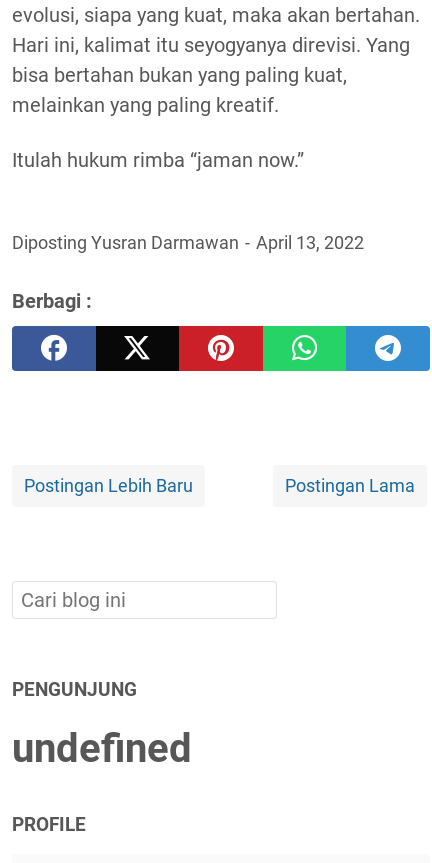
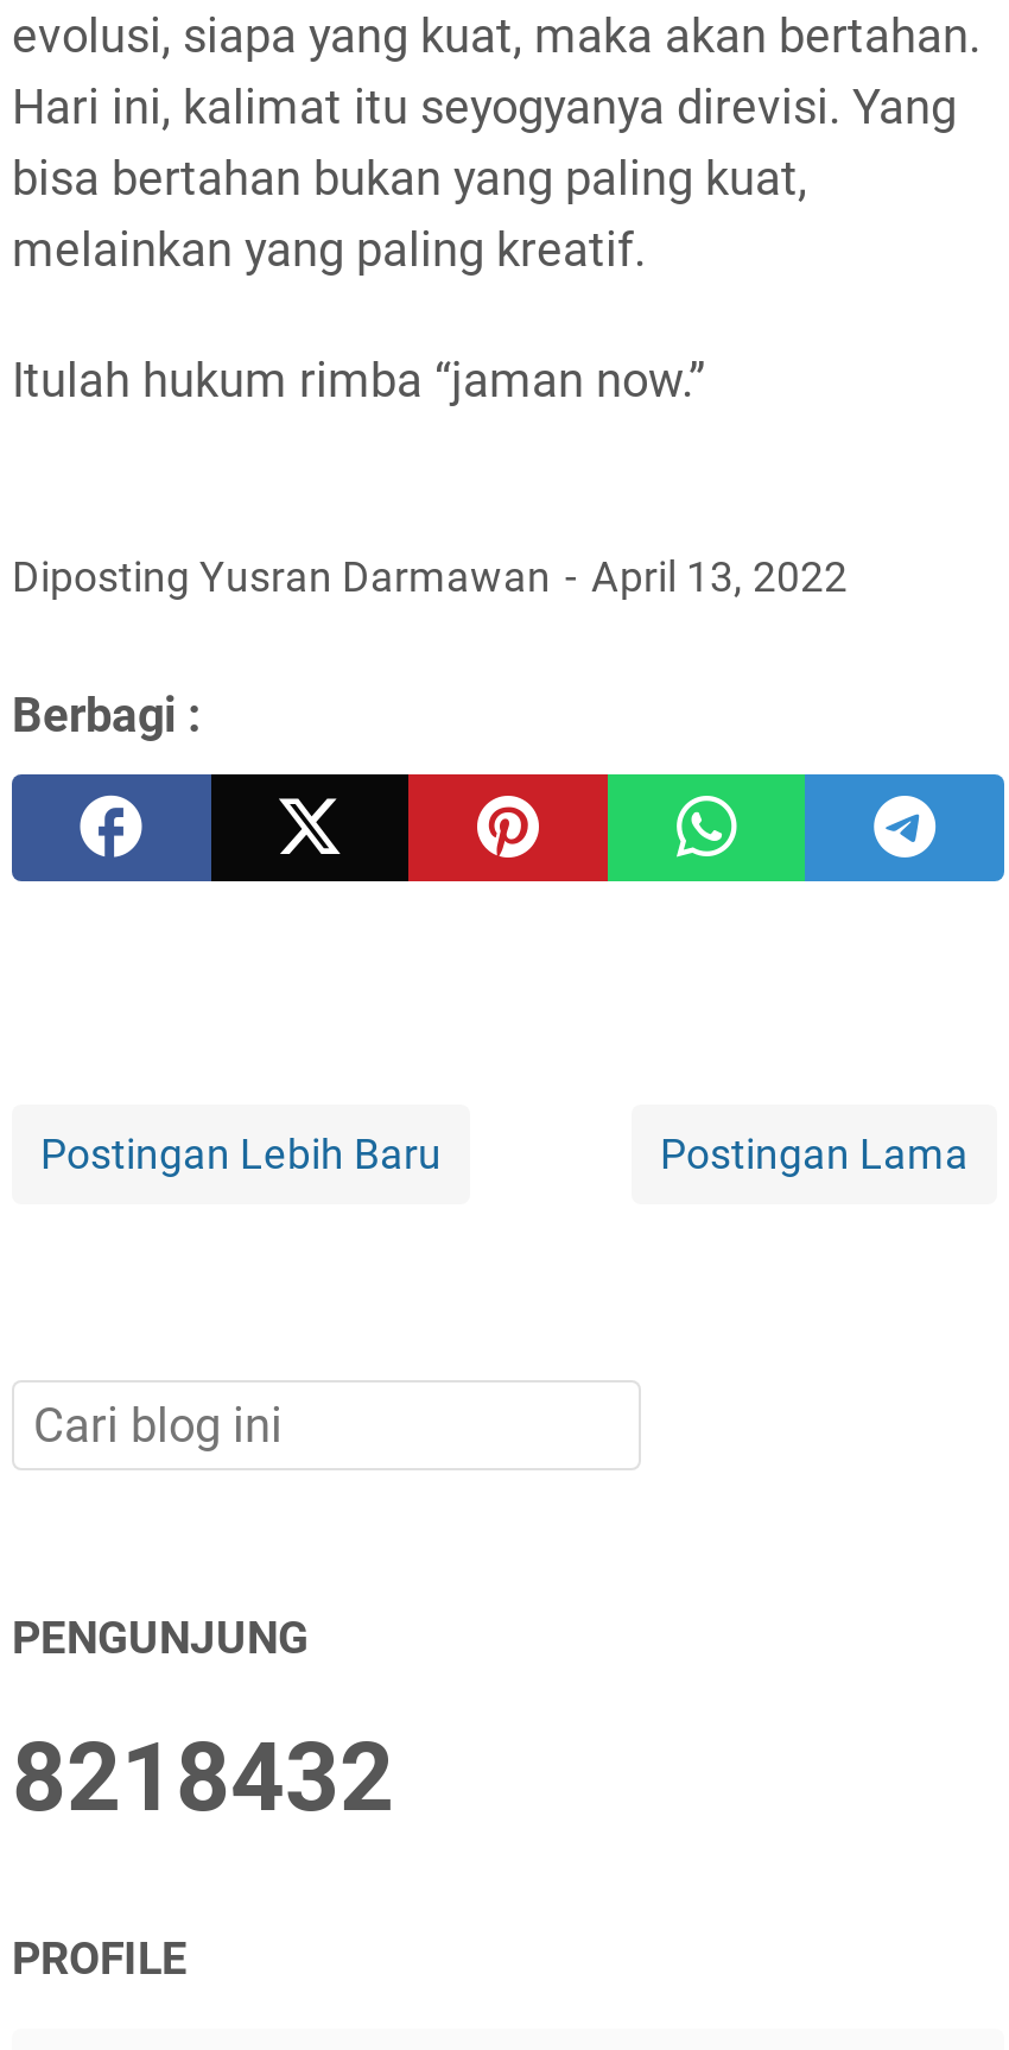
- undefned
+ 821 8432
